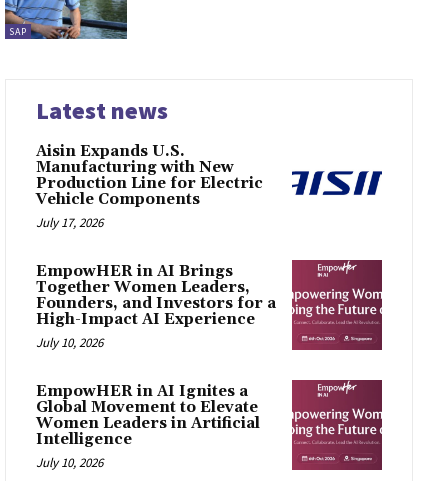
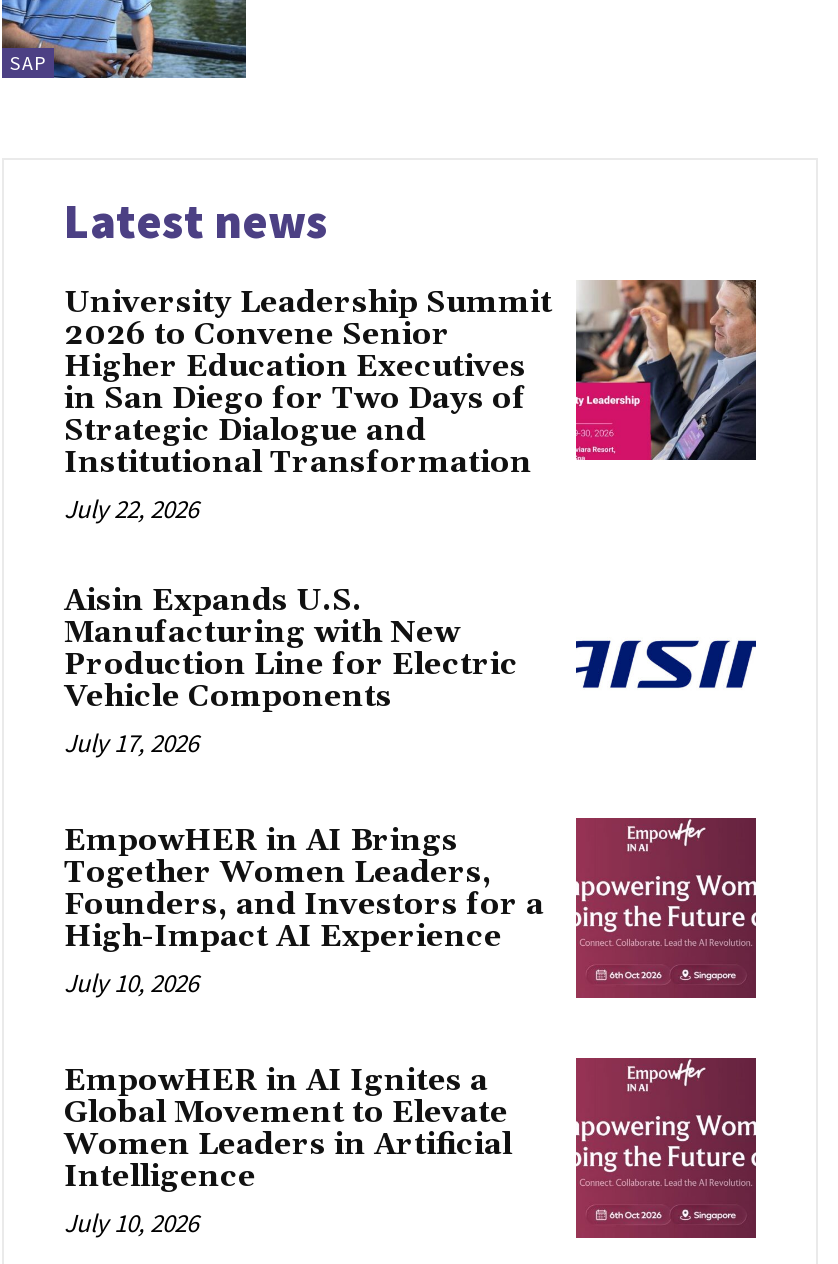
+ [image]
+ University Leadership Summit
+ 2026 to Convene Senior
+ Higher Education Executives
+ in San Diego for Two Days of
+ Strategic Dialogue and
+ Institutional Transformation
+ July 22, 2026
